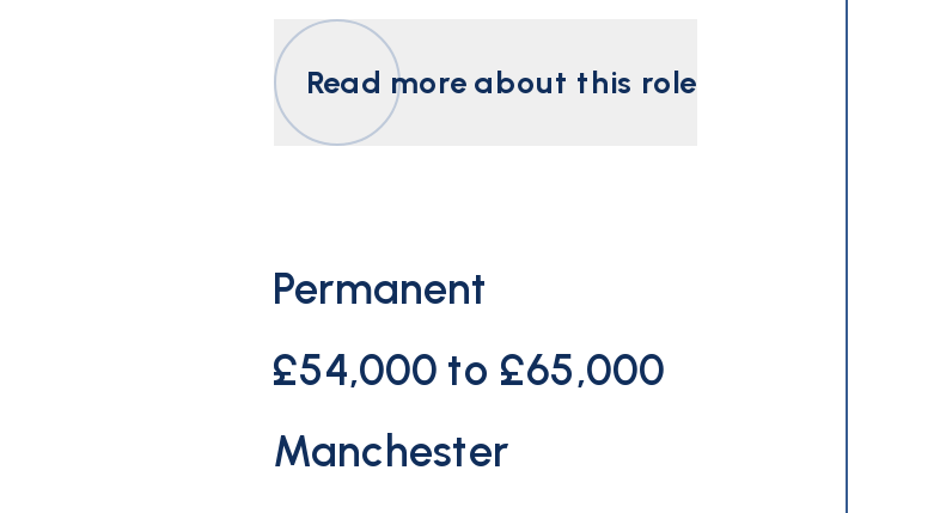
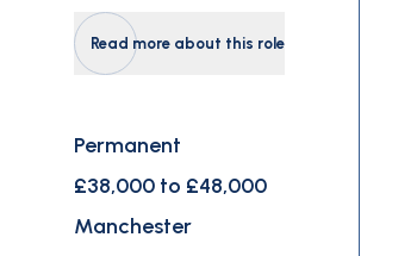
- £54,000 to £65,000
+ £38,000 to £48,000
